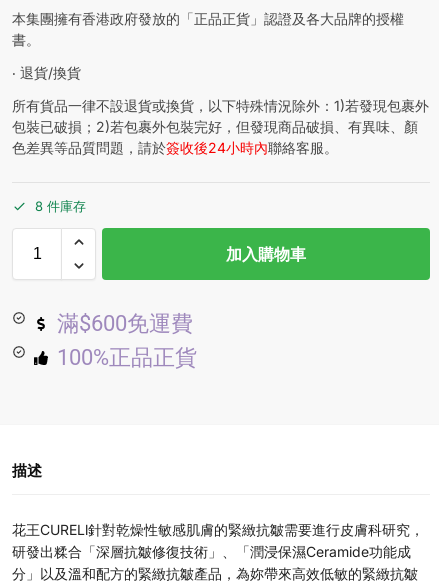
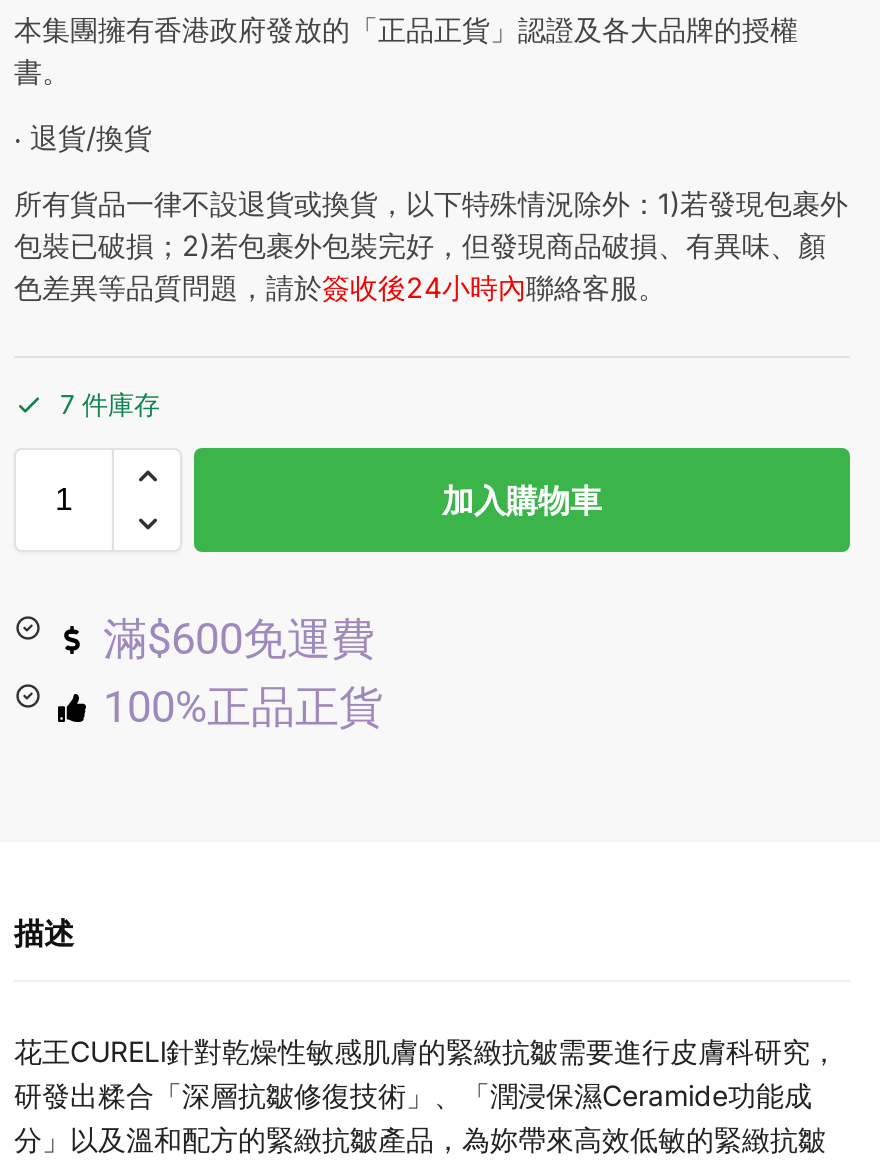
- 8 件庫存
+ 7 件庫存
